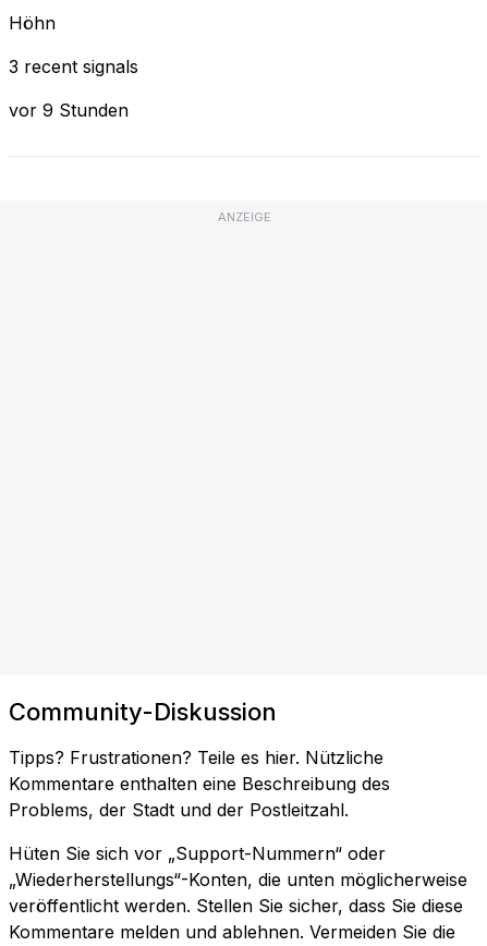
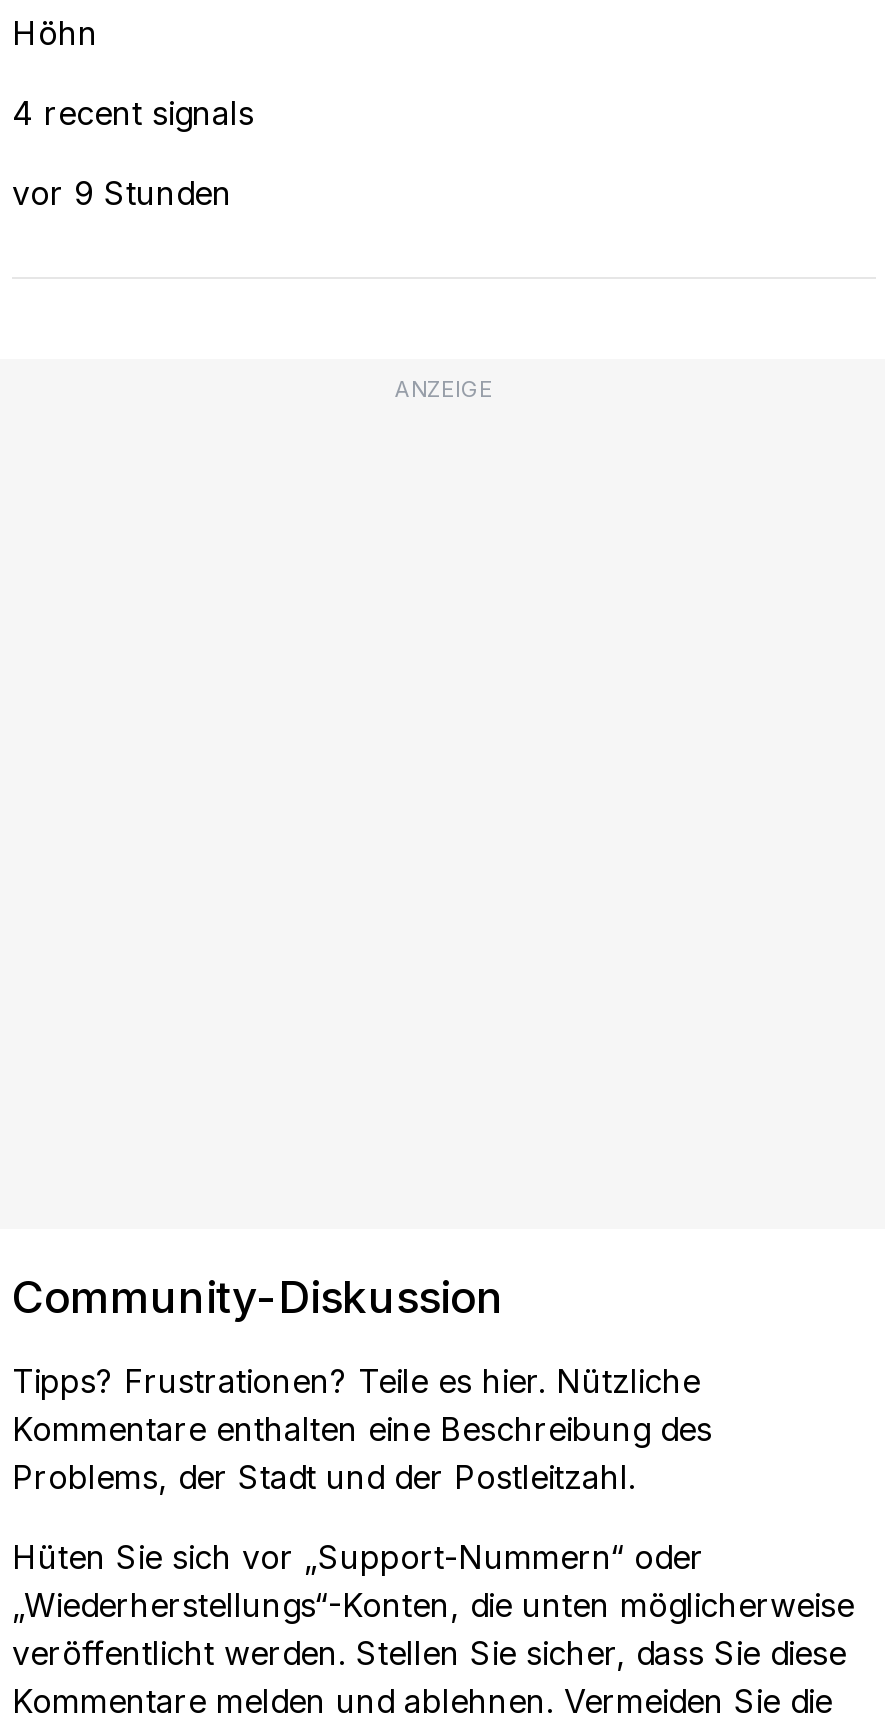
- 3 recent signals
+ 4 recent signals
